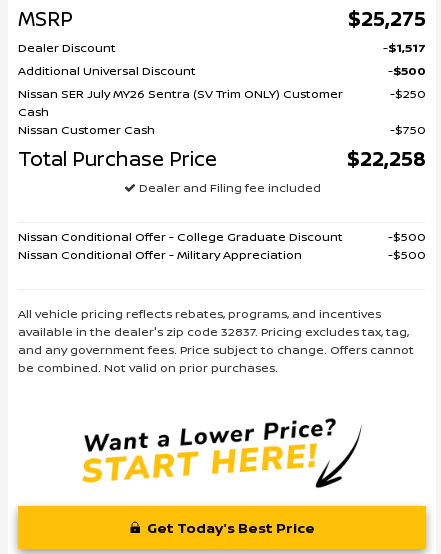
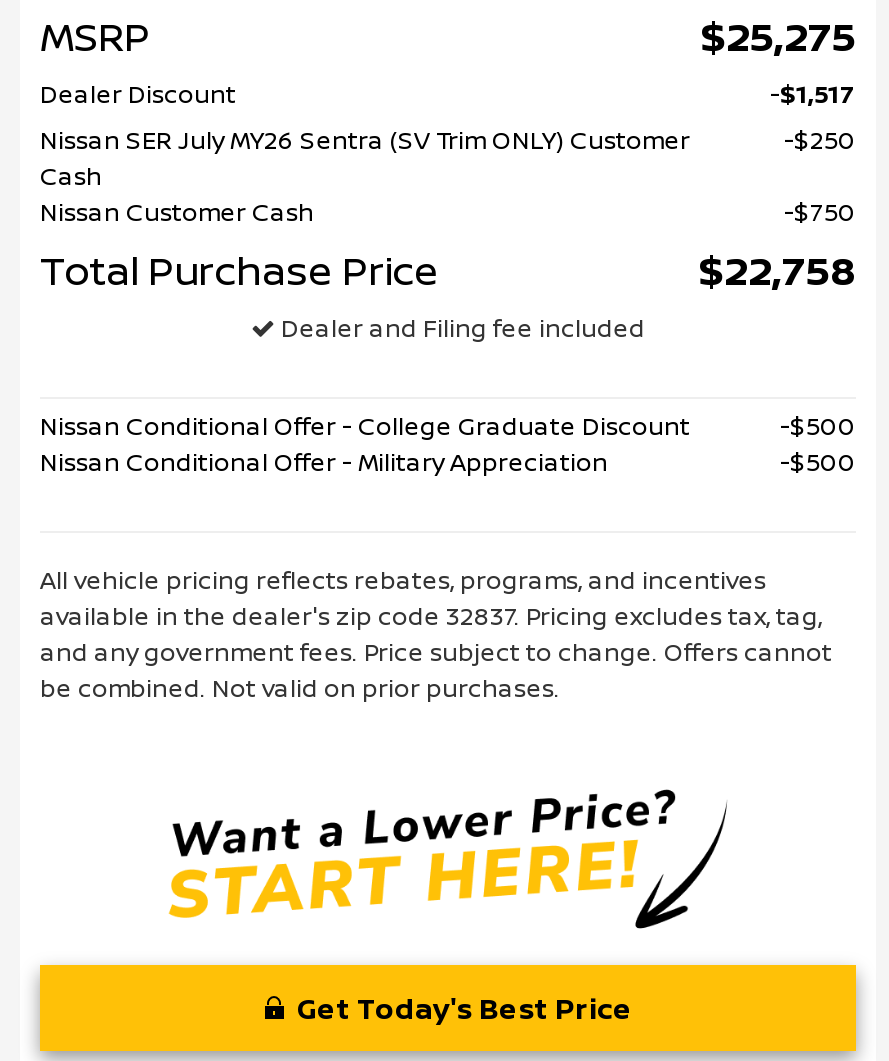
- Additional Universal Discount
- $500

- $22,258
+ $22,758
